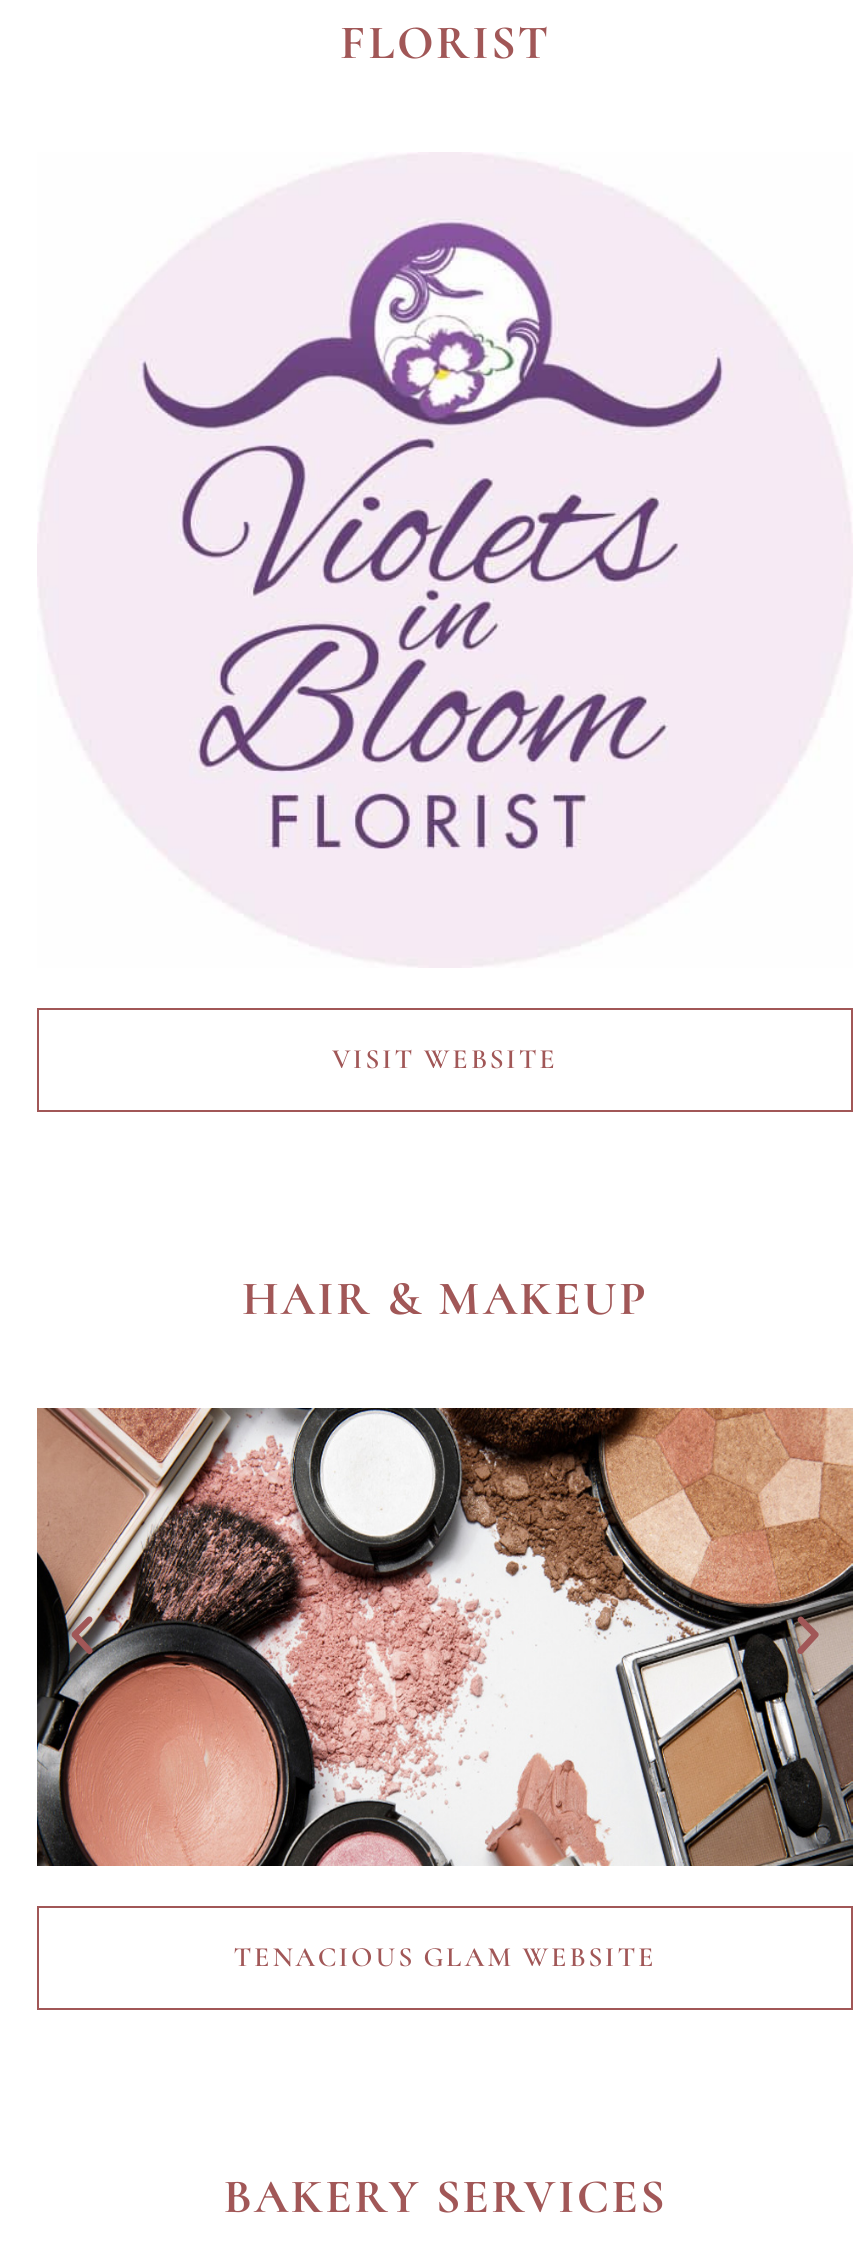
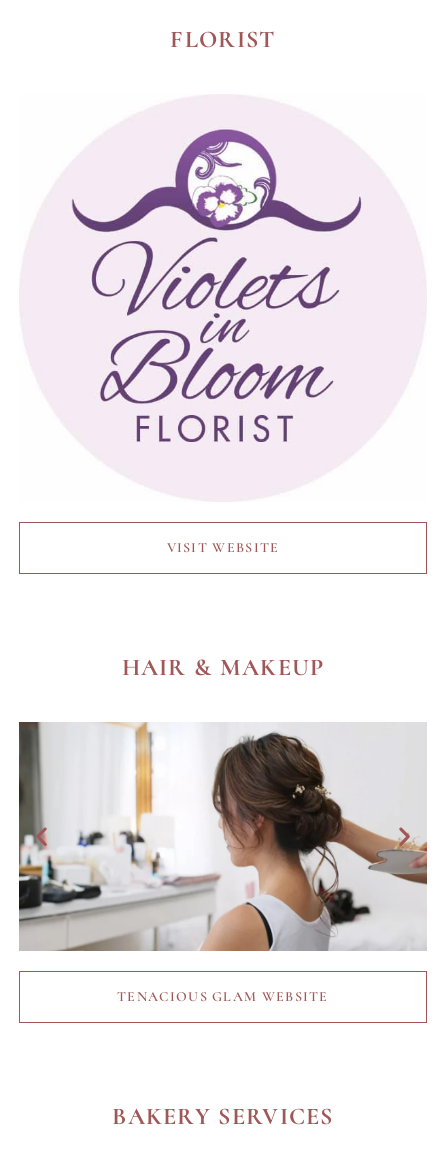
- [image]
+ [image]
